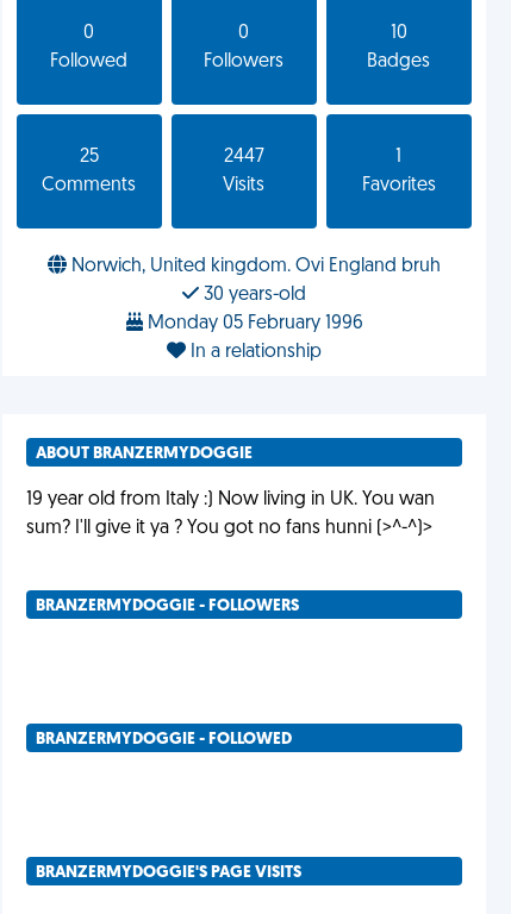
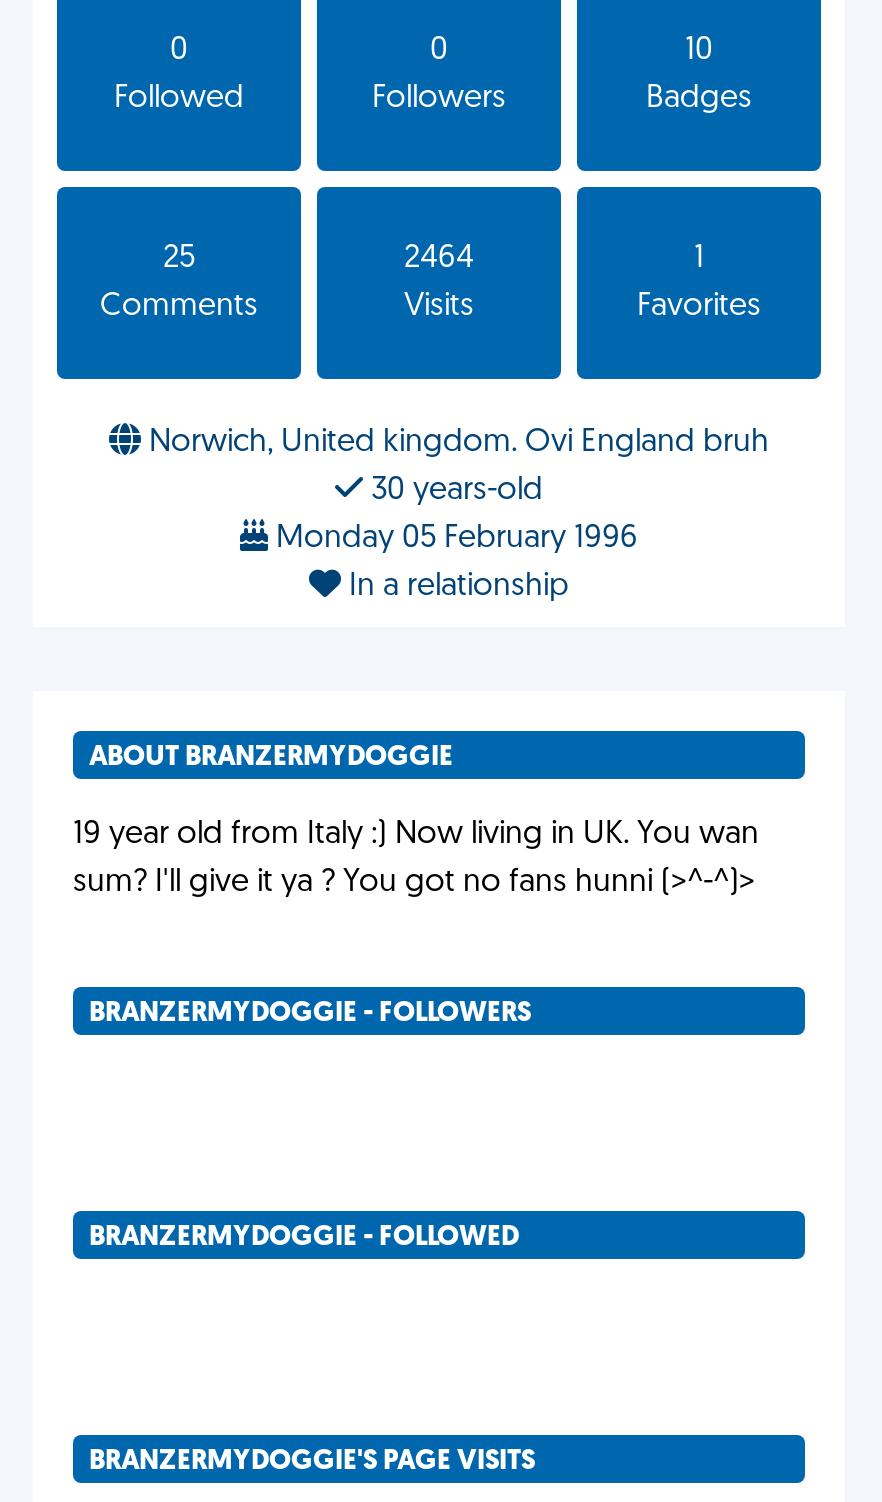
- 2447
+ 2464
